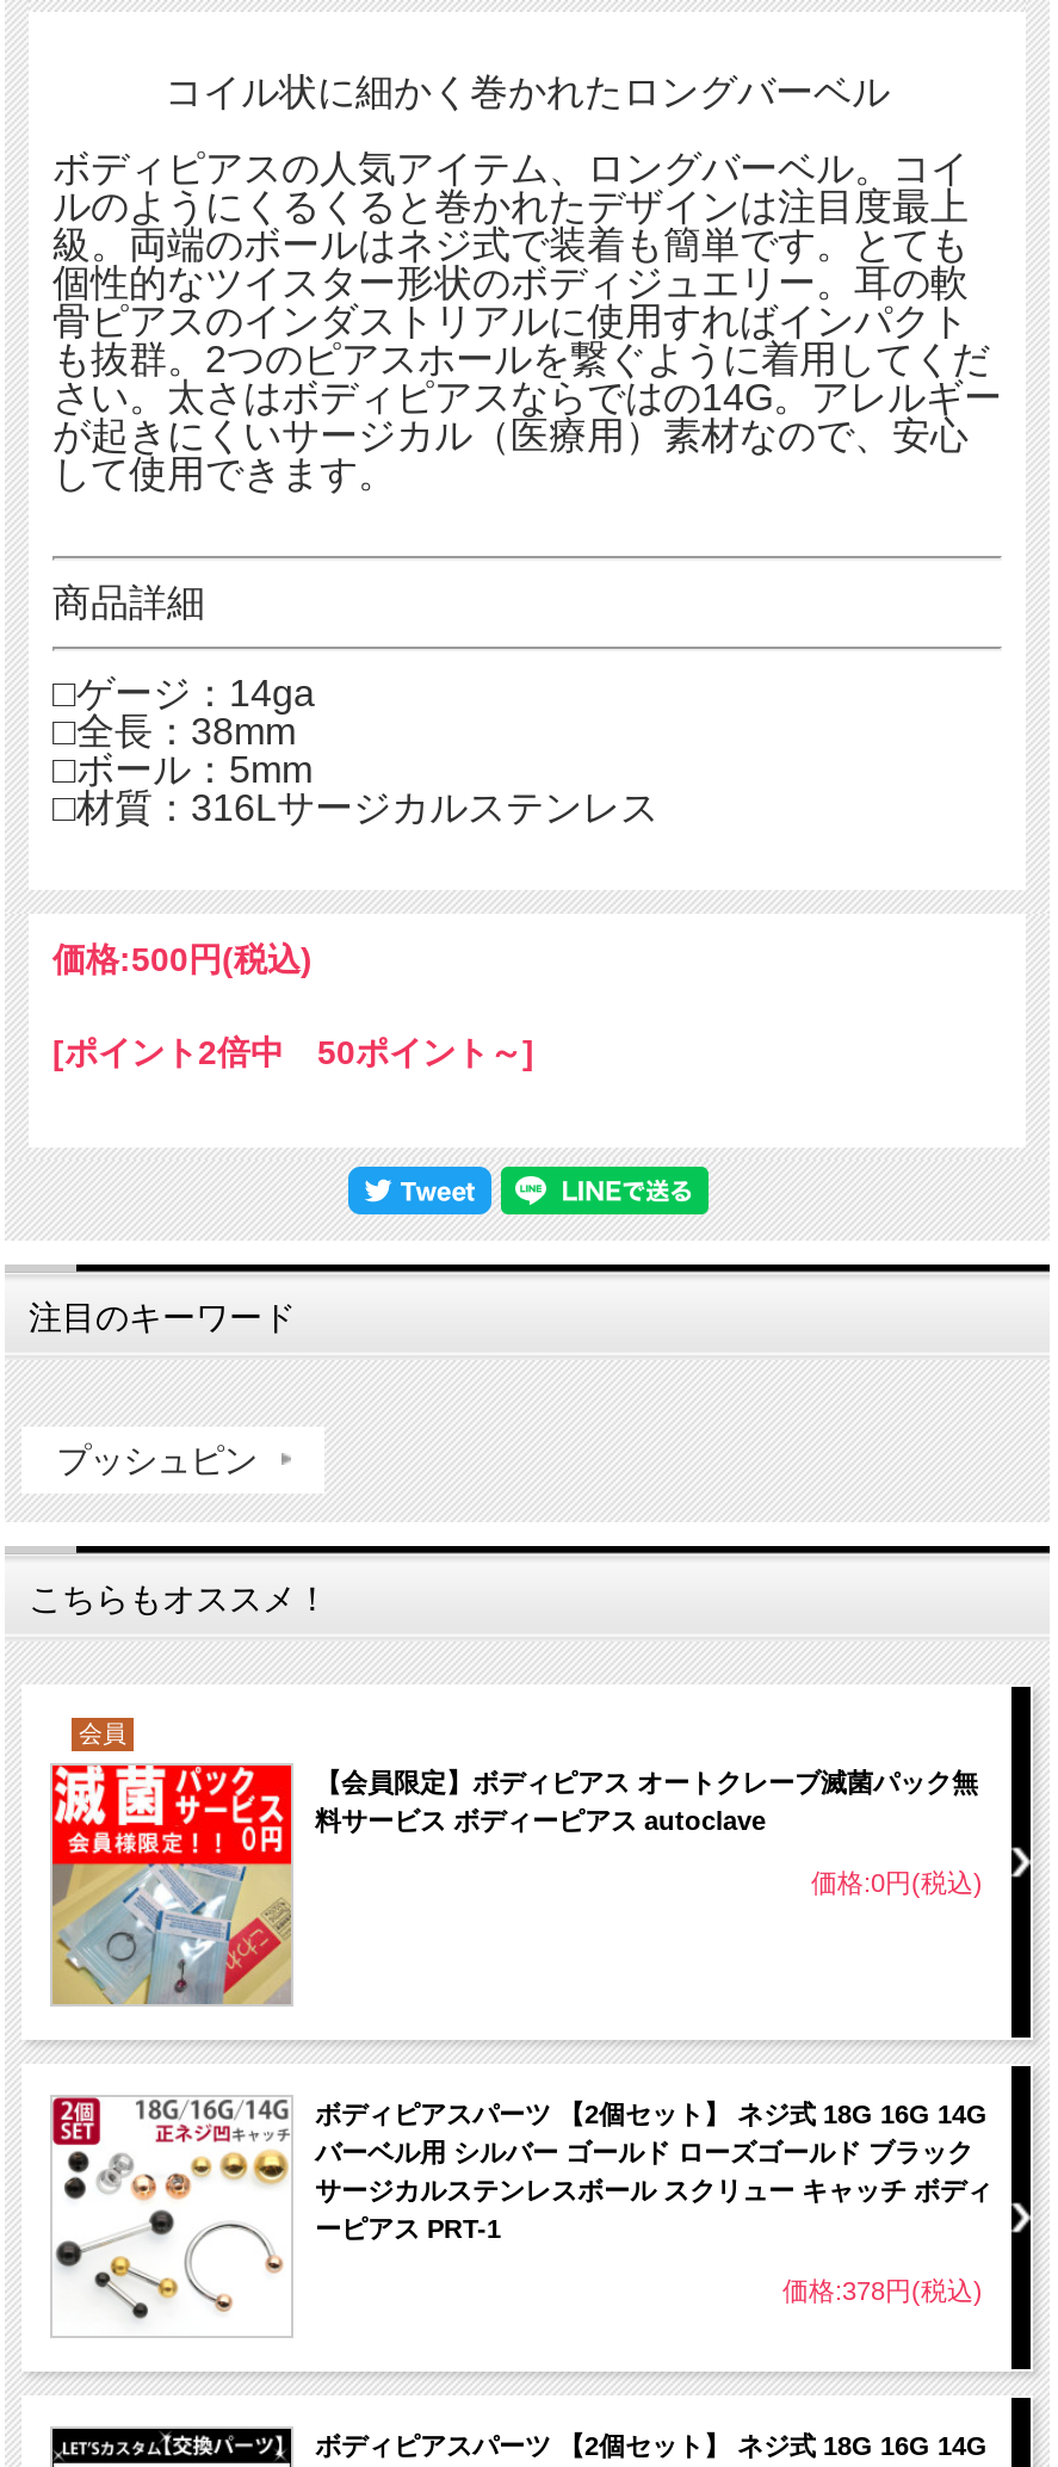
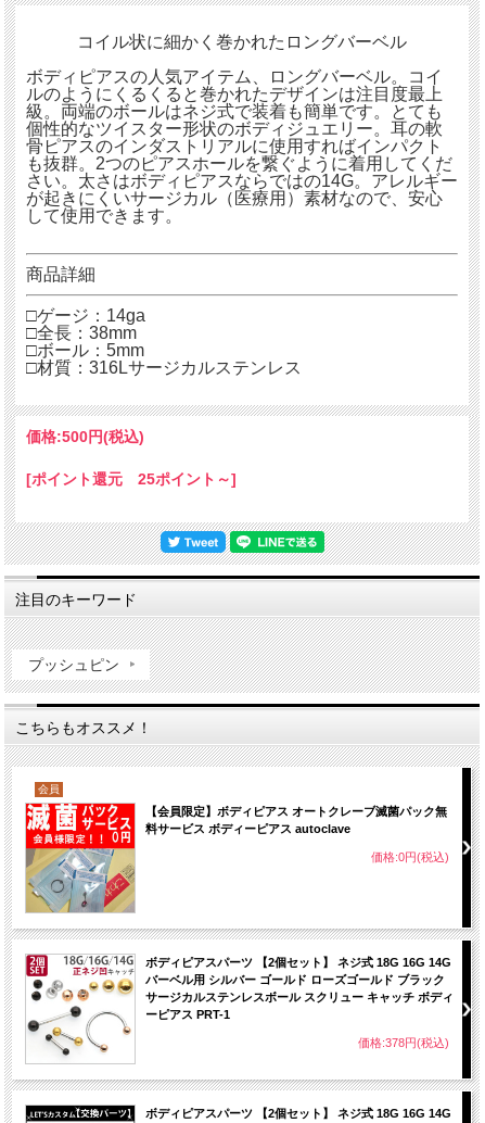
- [ポイント2倍中 50ポイント～]
+ [ポイント還元 25ポイント～]
